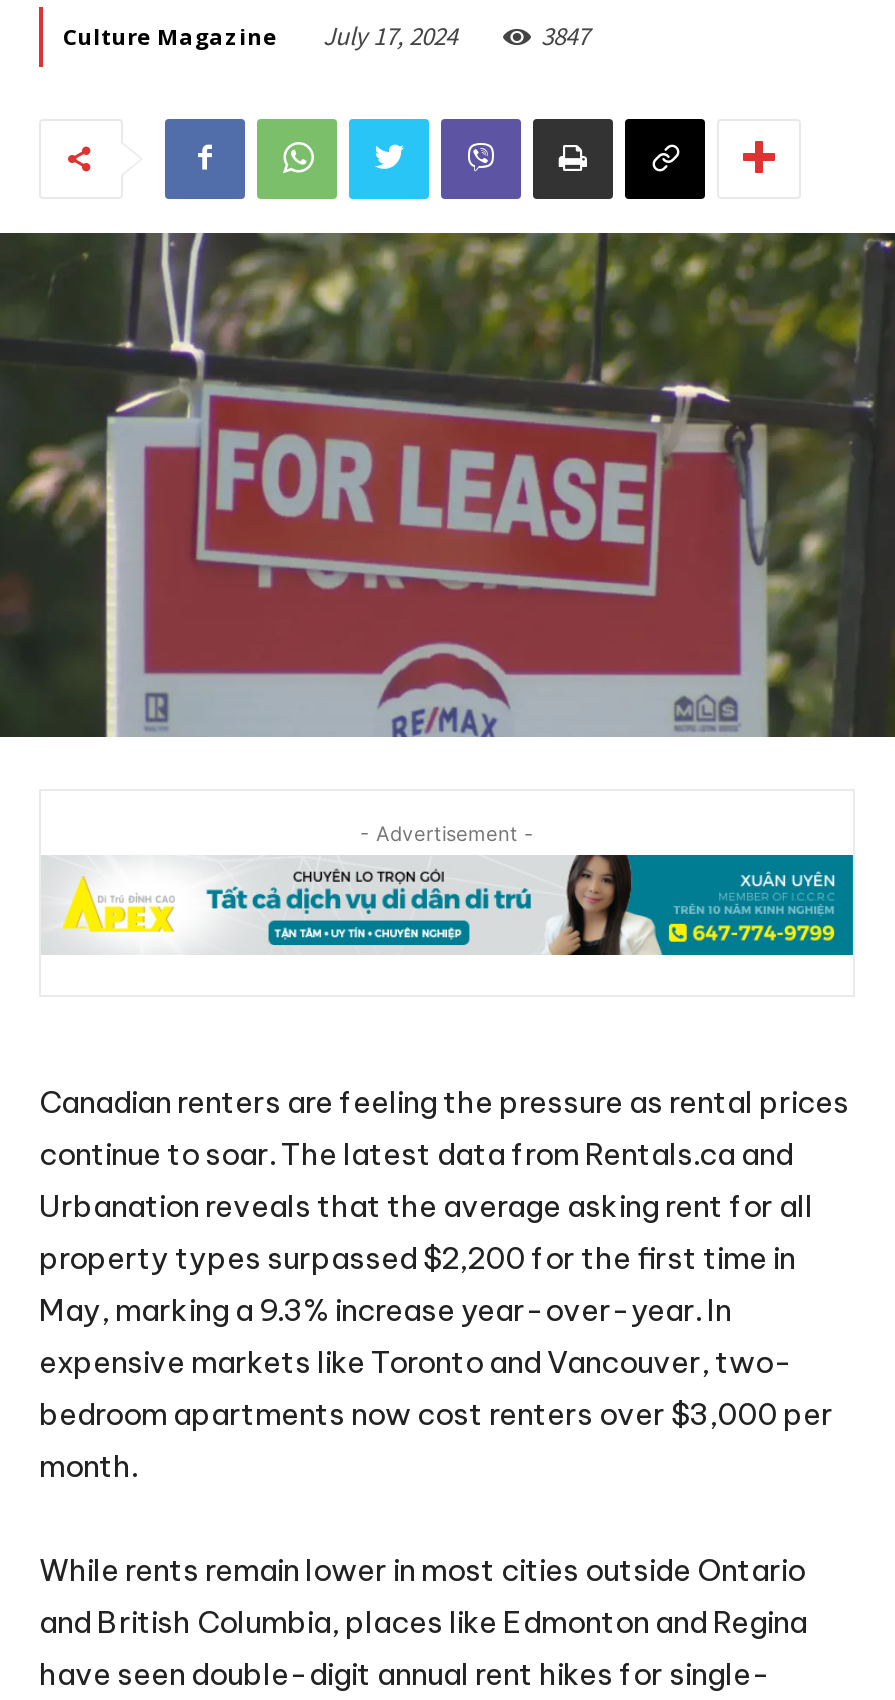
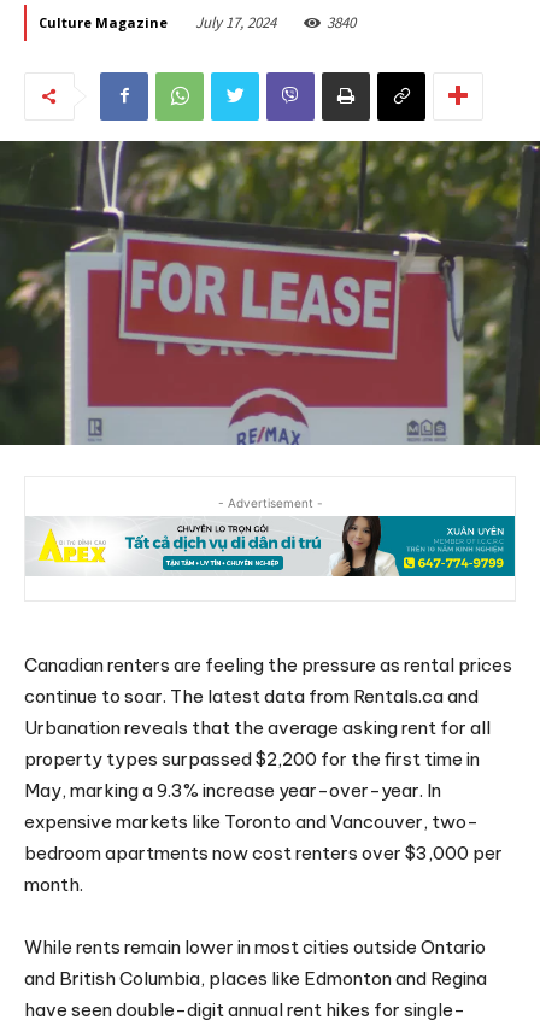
- 3847
+ 3840
